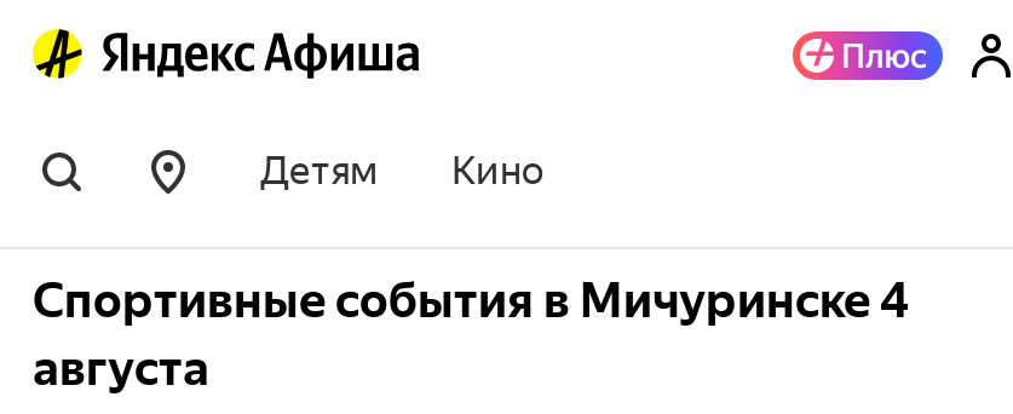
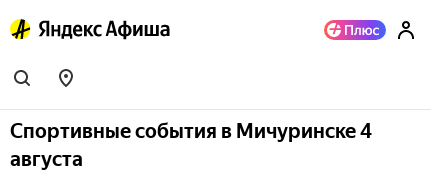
- Детям
- Кино
